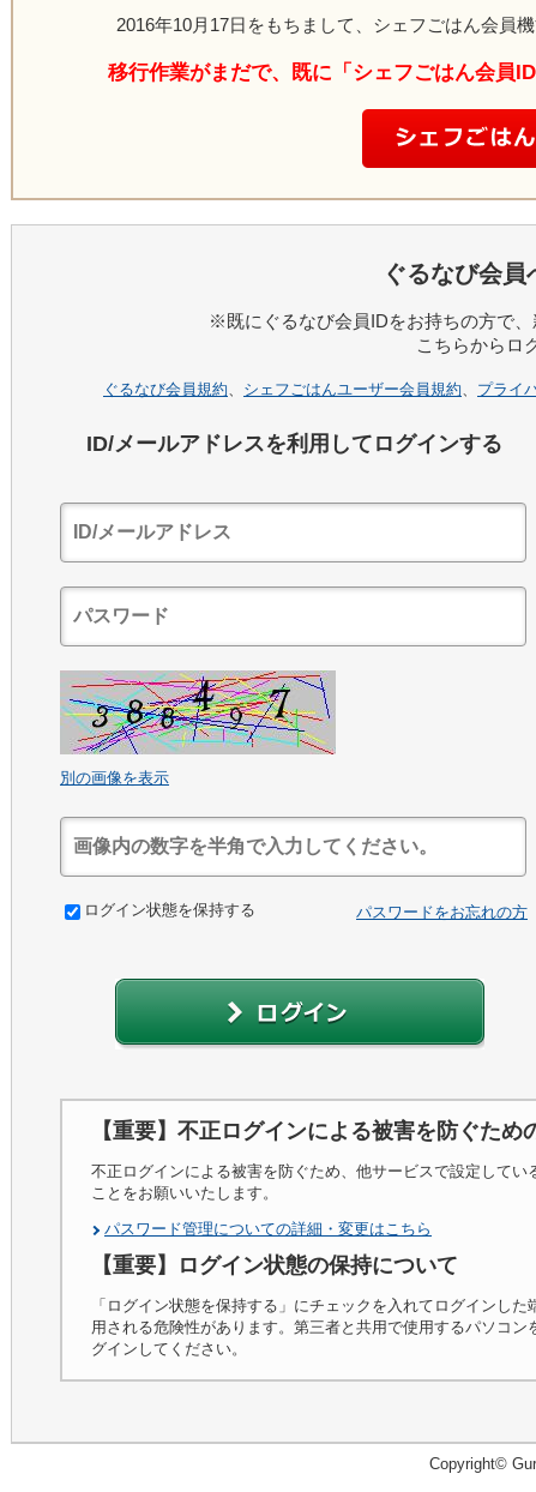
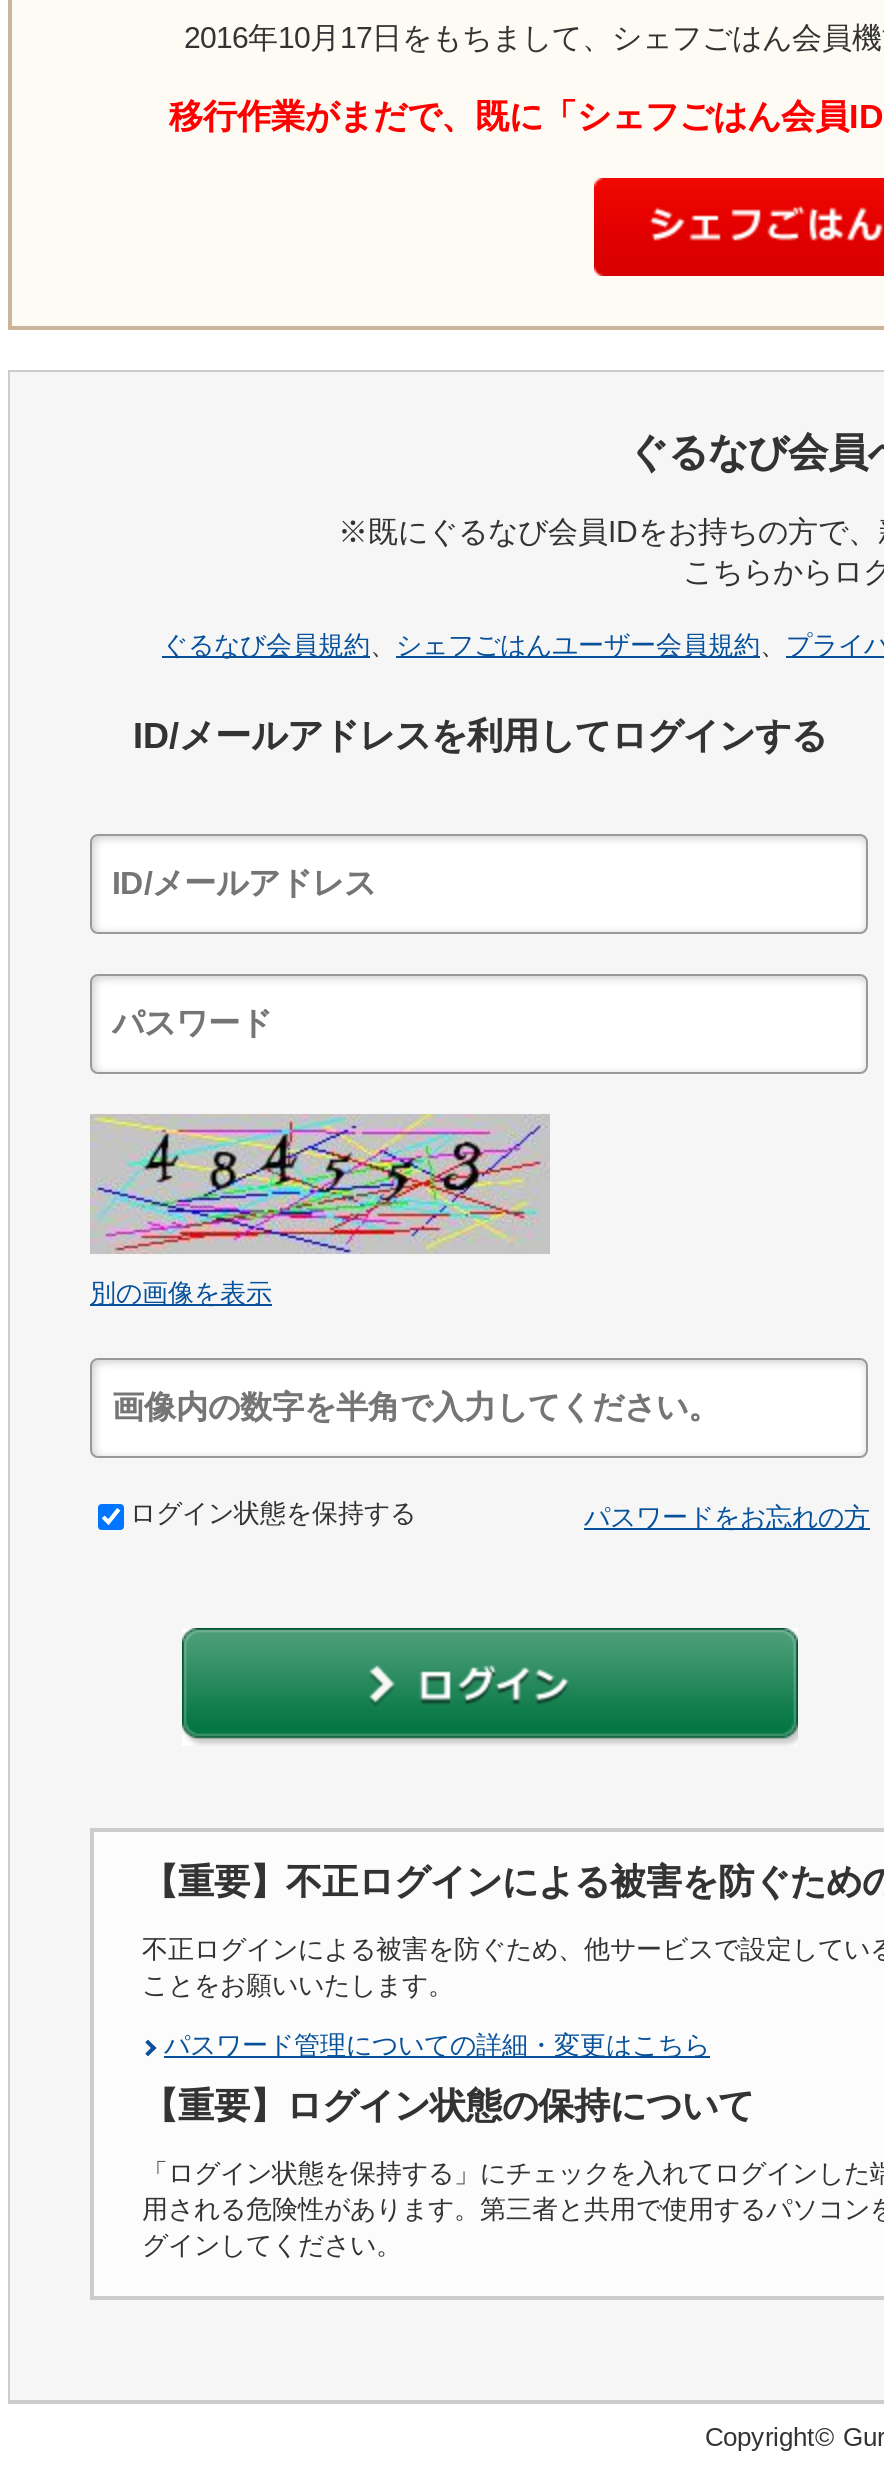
- [image]
+ [image]
